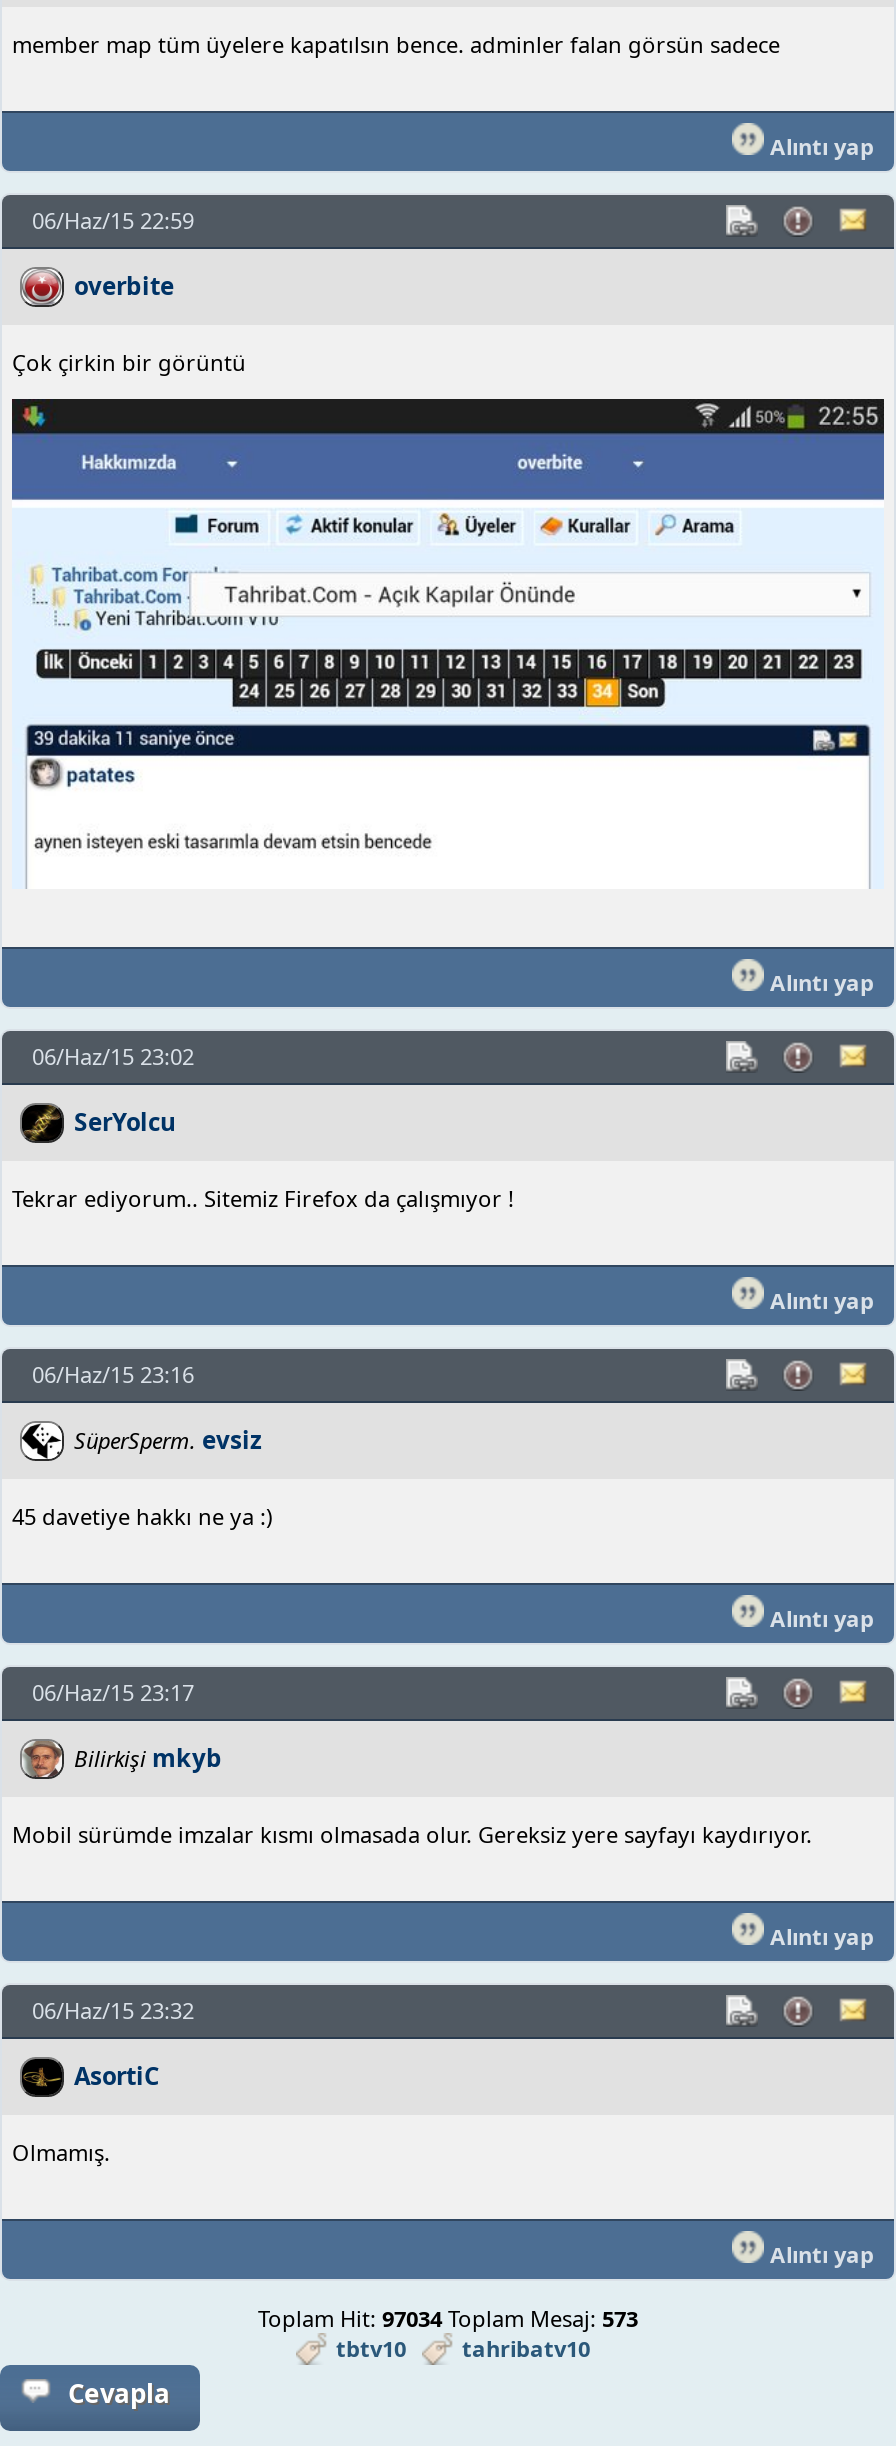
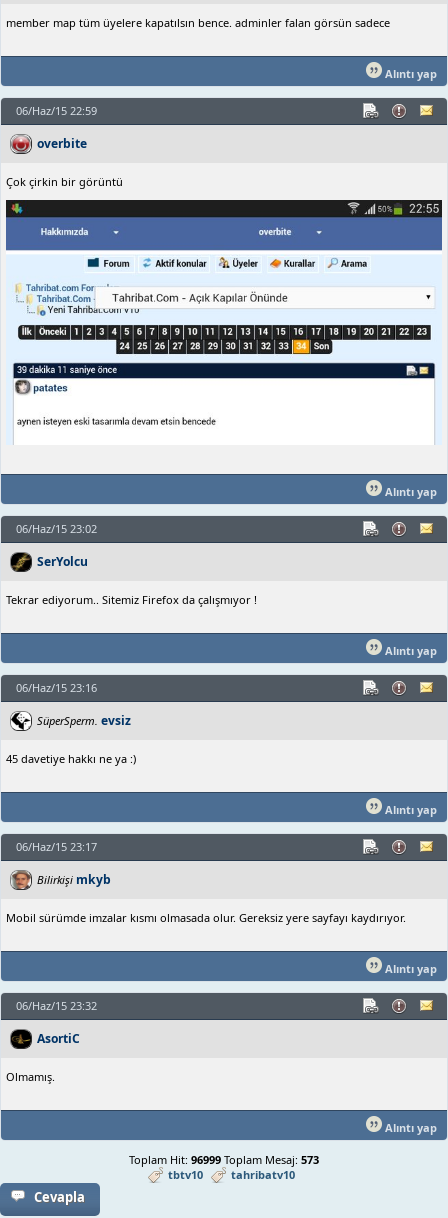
- Toplam Hit: 97034 Toplam Mesaj: 573
+ Toplam Hit: 96999 Toplam Mesaj: 573
